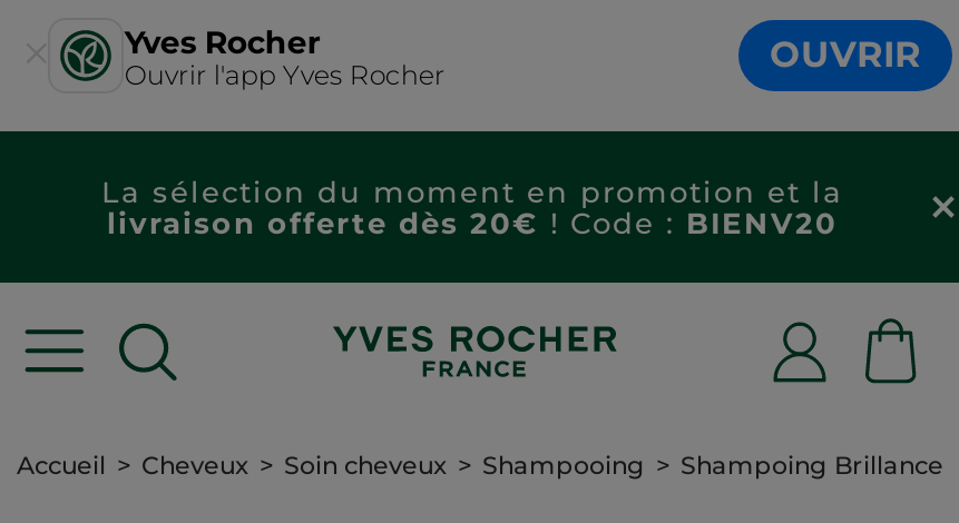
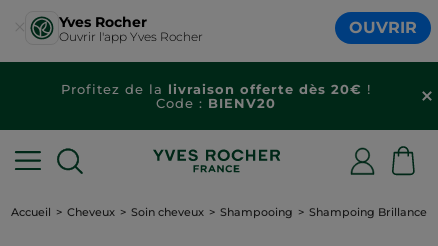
- La sélection du moment en promotion et la
- livraison offerte dès 20€! Code : BIENV20
+ Profitez de la livraison offerte dès 20€!
+ Code : BIENV20
